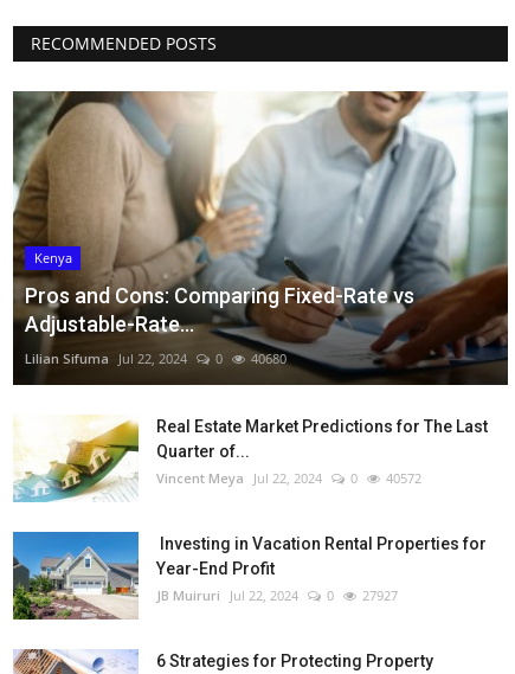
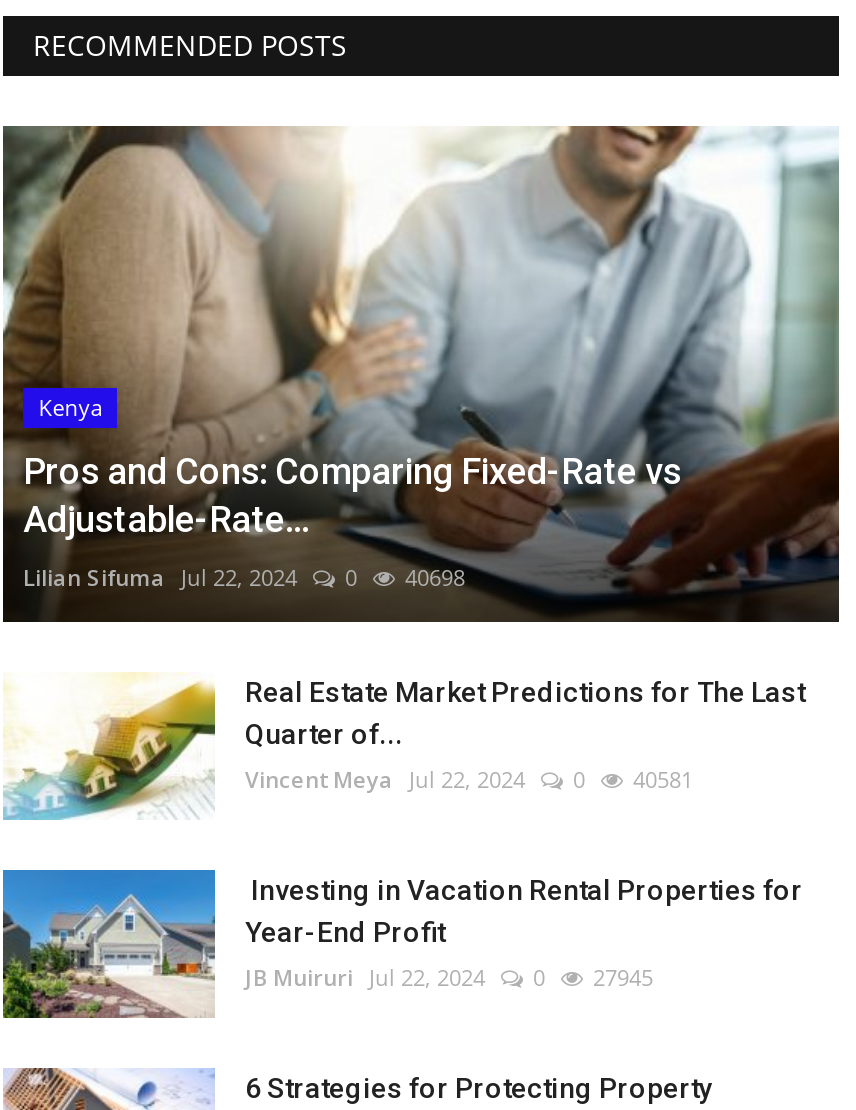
- Lilian Sifuma Jul 22, 2024 0 40680
+ Lilian Sifuma Jul 22, 2024 0 40698

- Vincent Meya Jul 22, 2024 0 40572
+ Vincent Meya Jul 22, 2024 0 40581

- JB Muiruri Jul 22, 2024 0 27927
+ JB Muiruri Jul 22, 2024 0 27945
